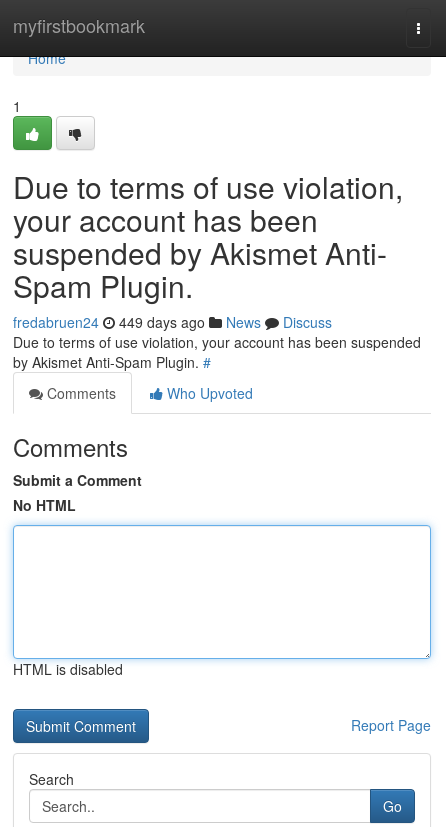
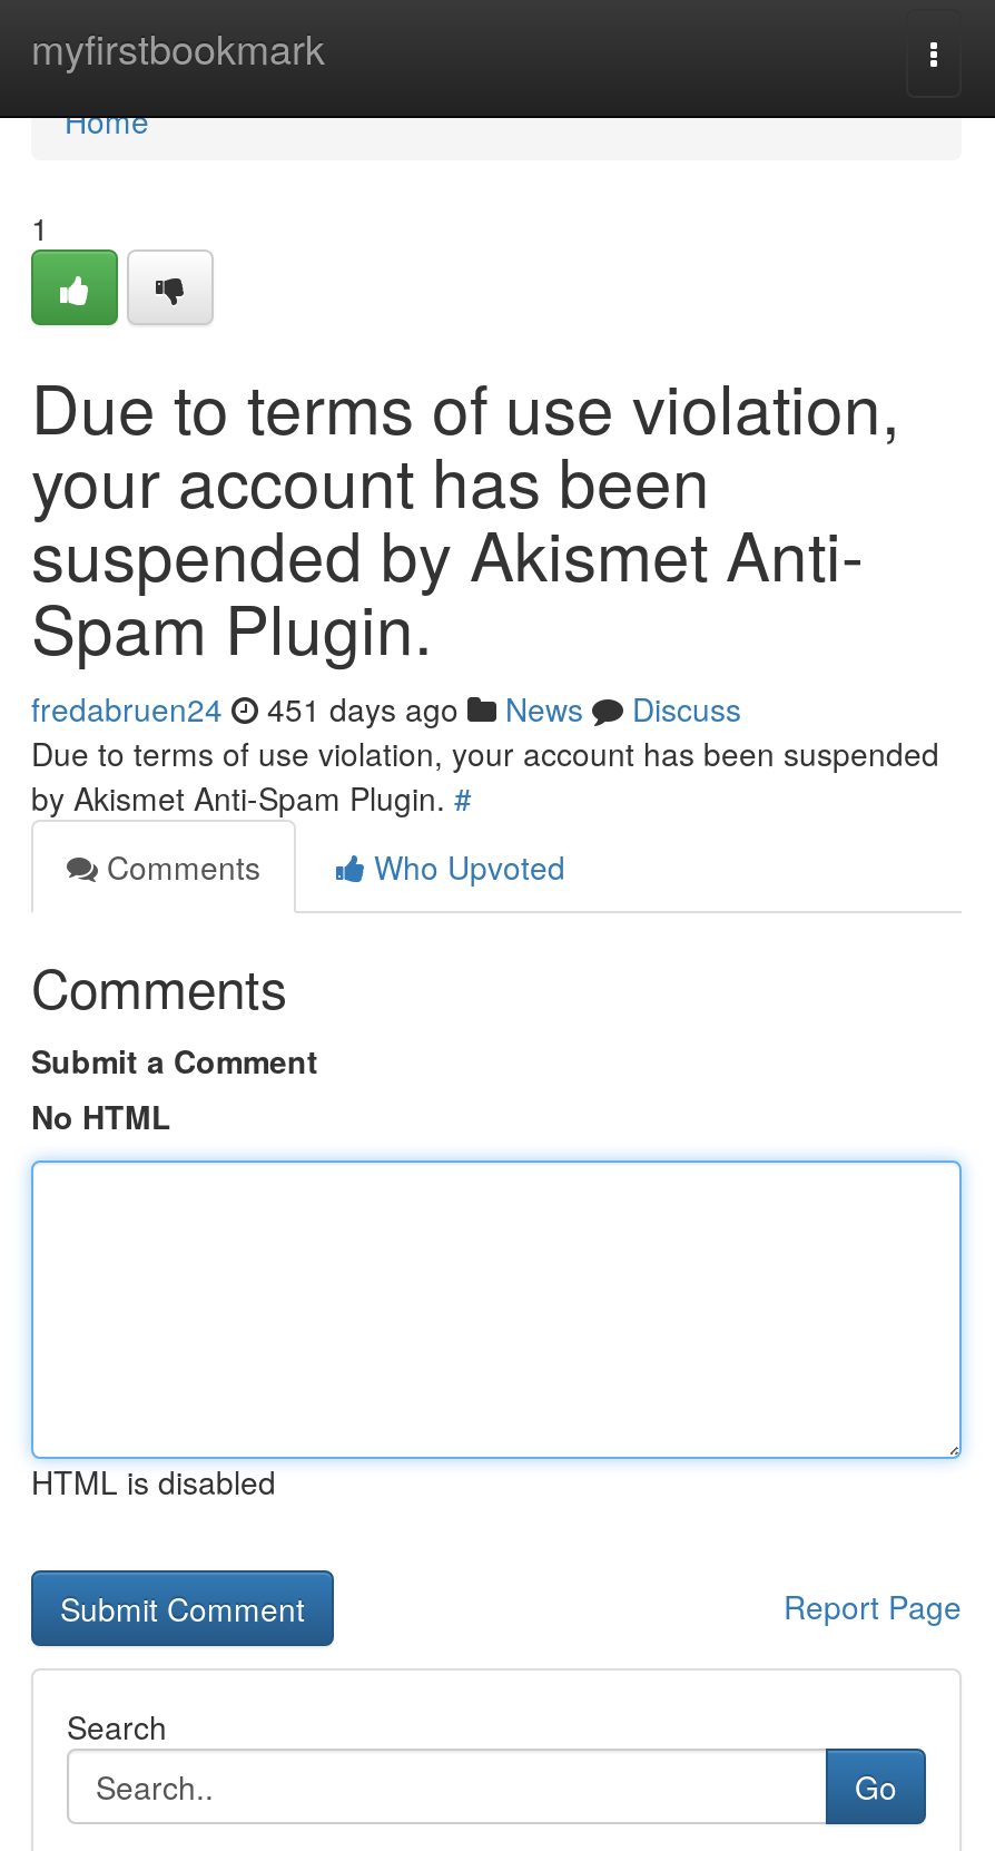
- fredabruen24 449 days ago News Discuss
+ fredabruen24 451 days ago News Discuss
